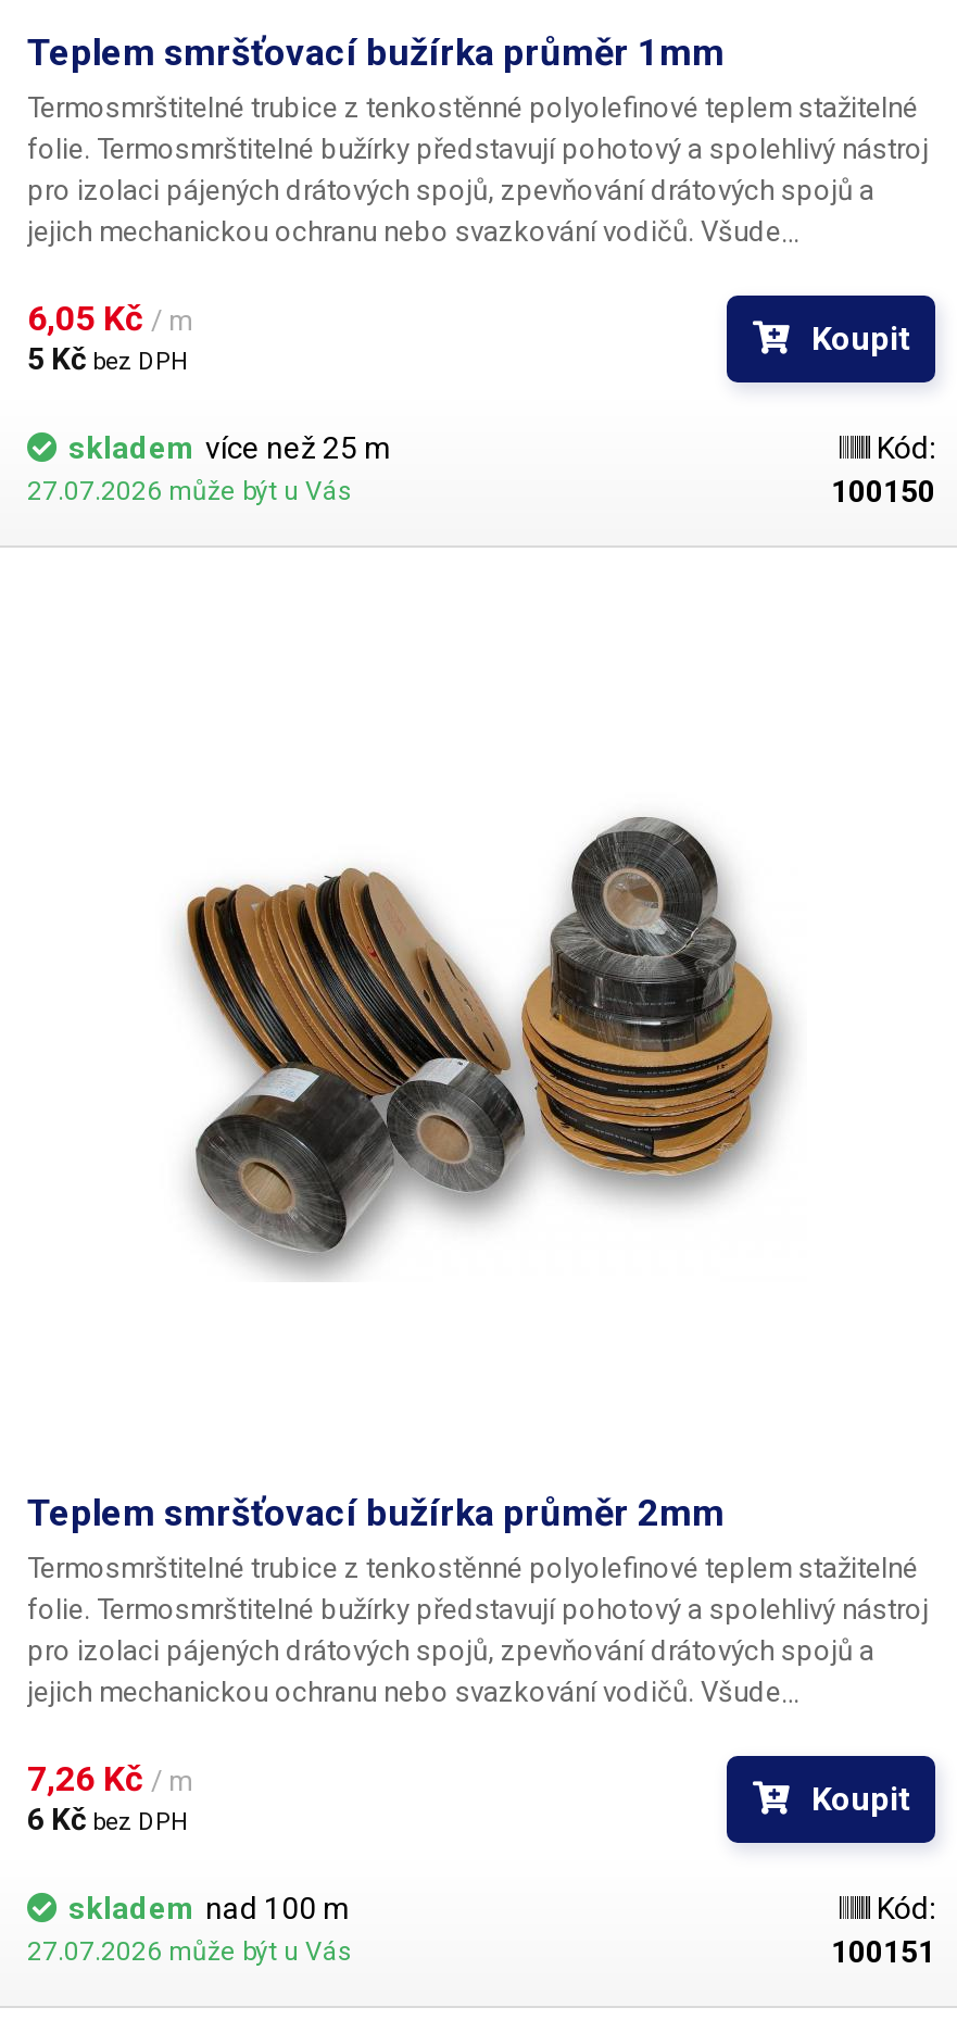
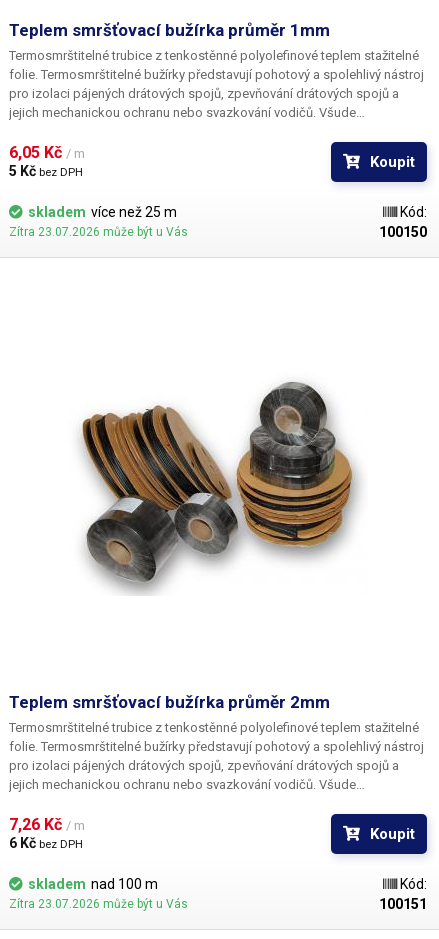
- 27.07.2026 může být u Vás
+ Zítra 23.07.2026 může být u Vás

- 27.07.2026 může být u Vás
+ Zítra 23.07.2026 může být u Vás
